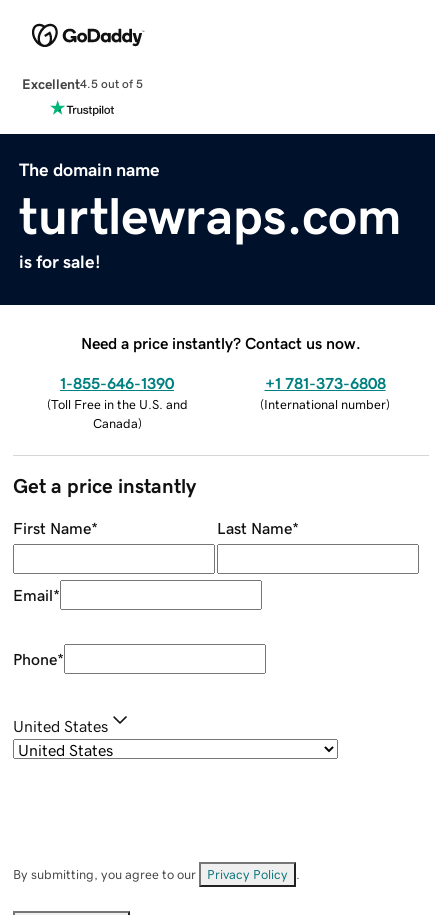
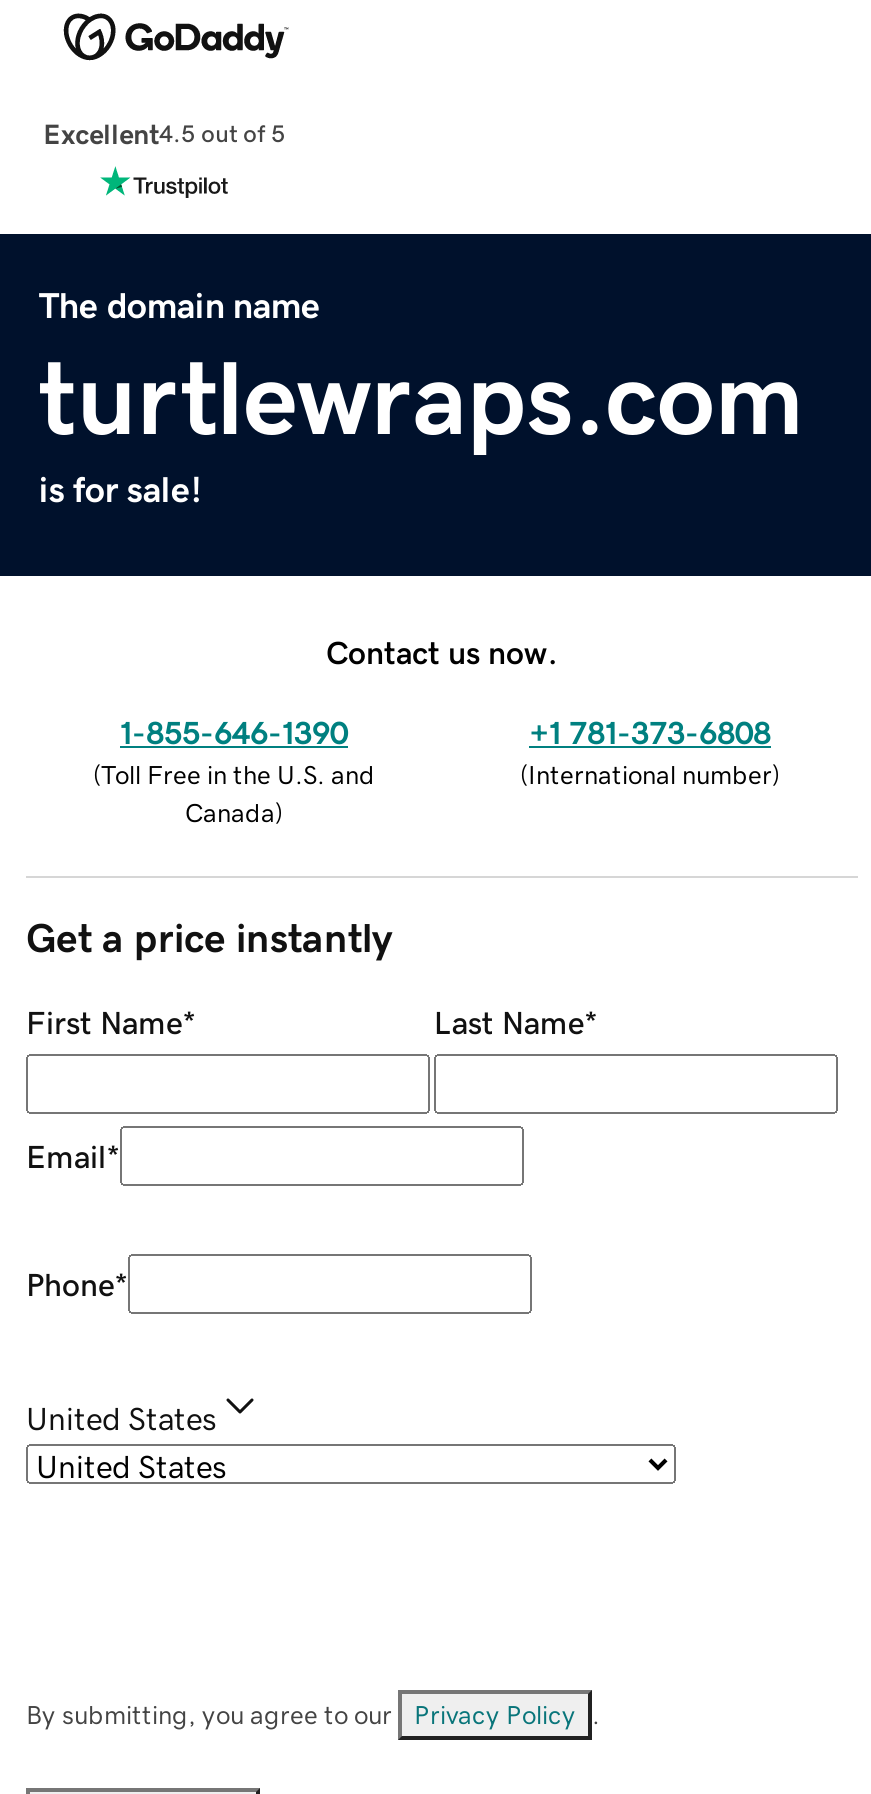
- Need a price instantly? Contact us now.
+ Contact us now.
